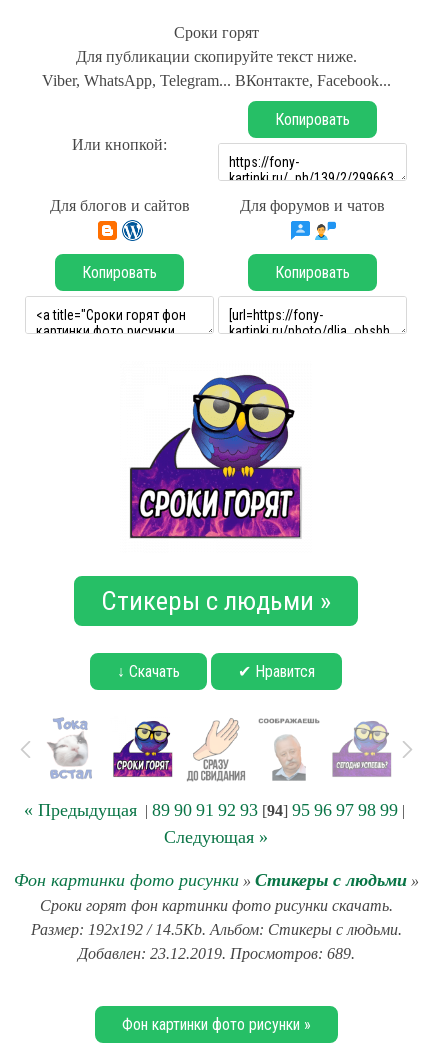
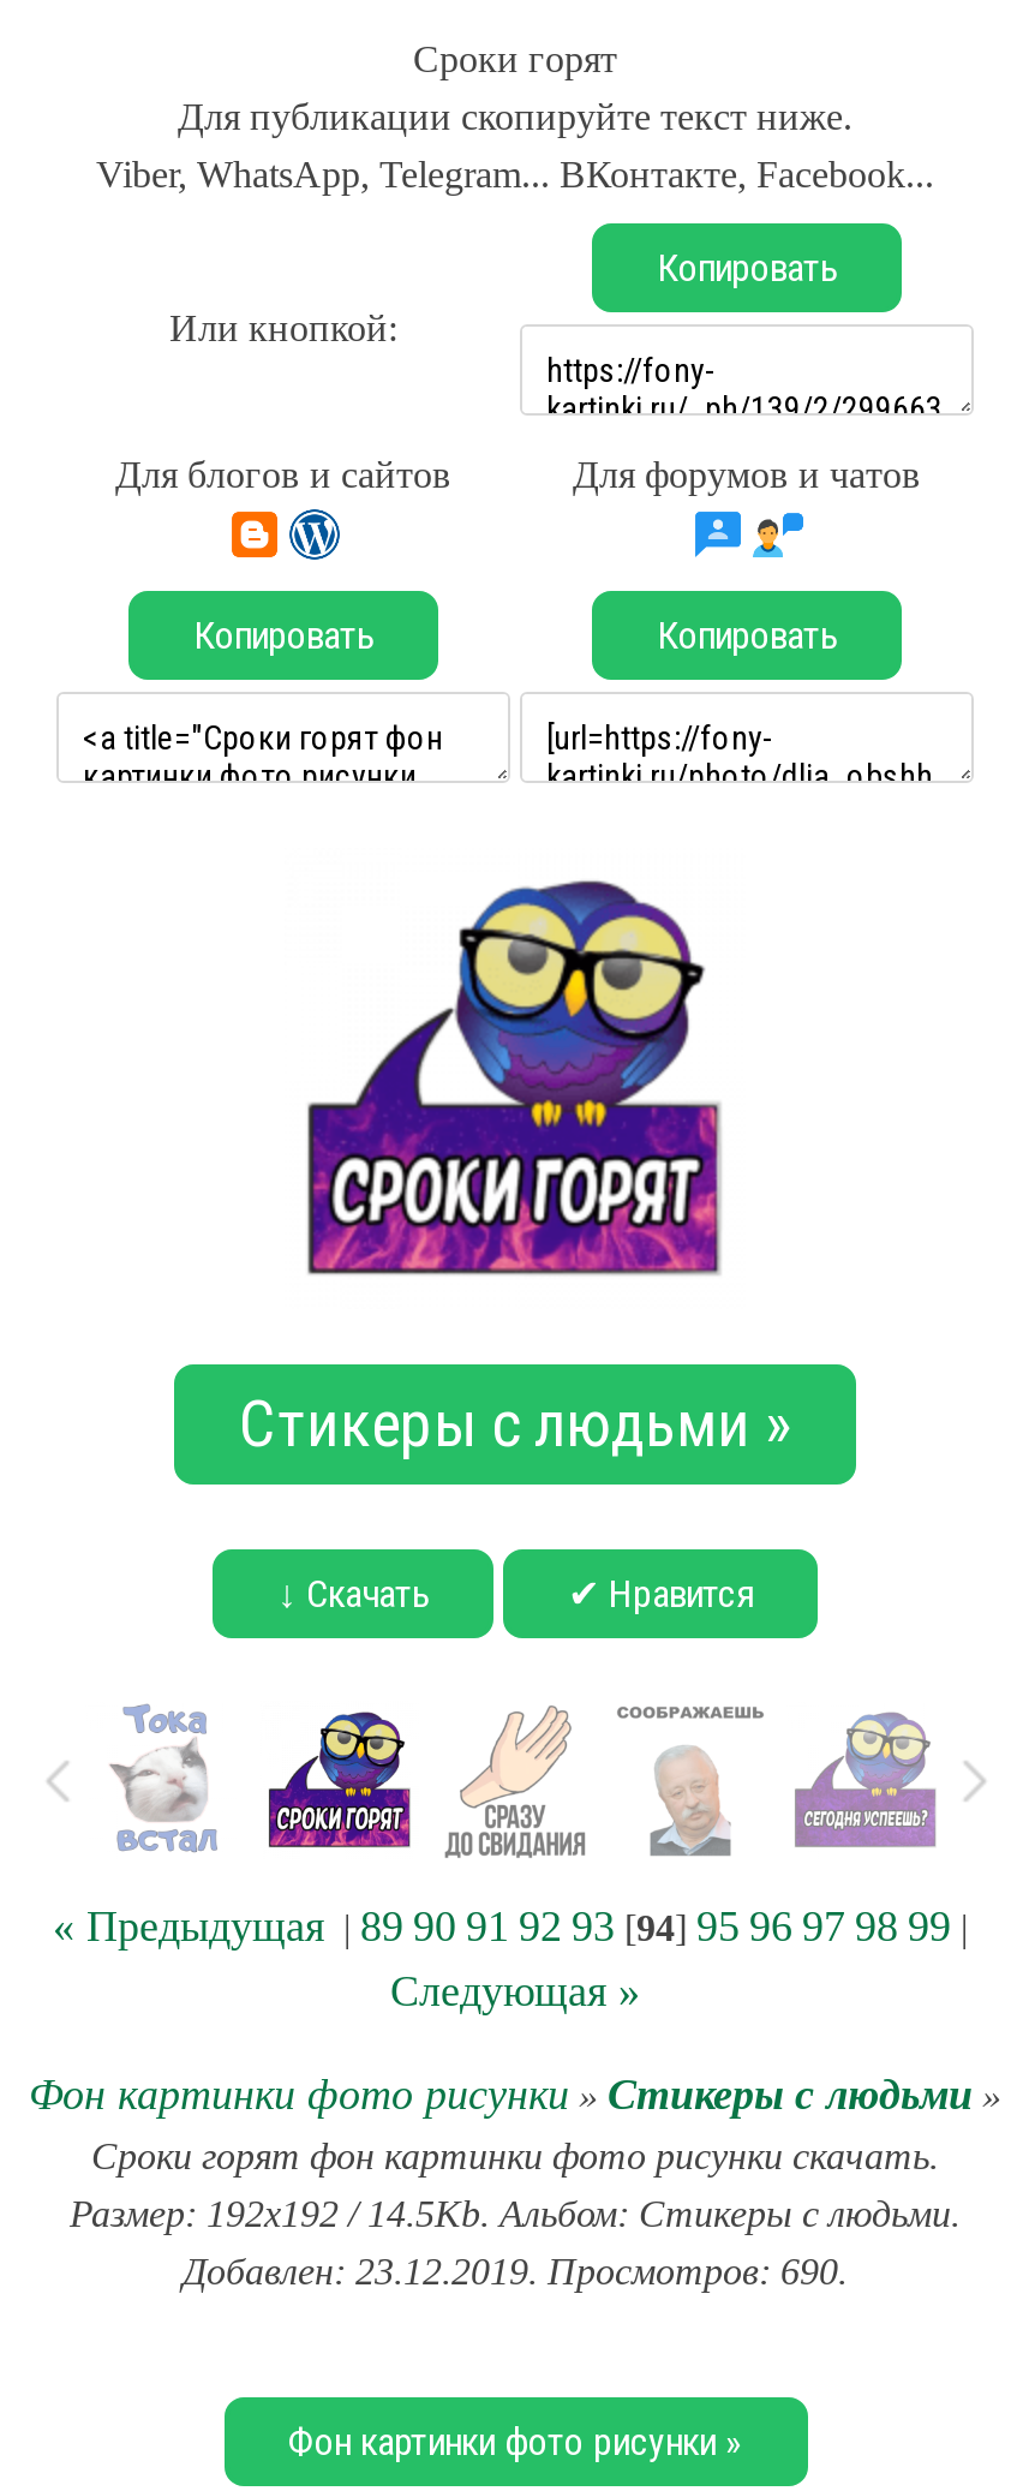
- Добавлен: 23.12.2019. Просмотров: 689.
+ Добавлен: 23.12.2019. Просмотров: 690.
